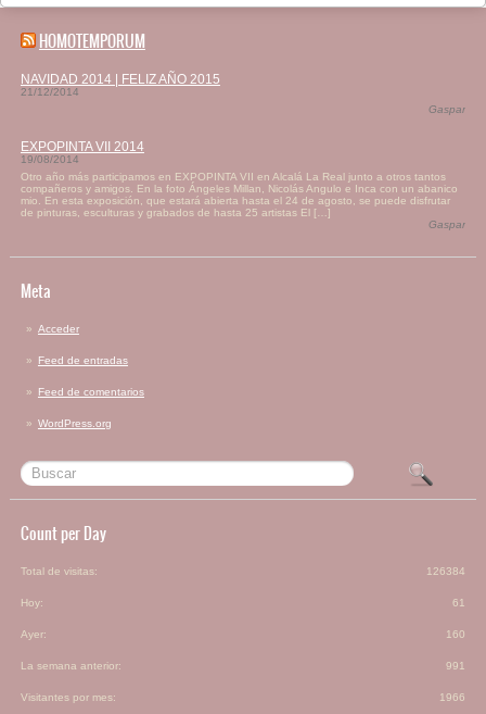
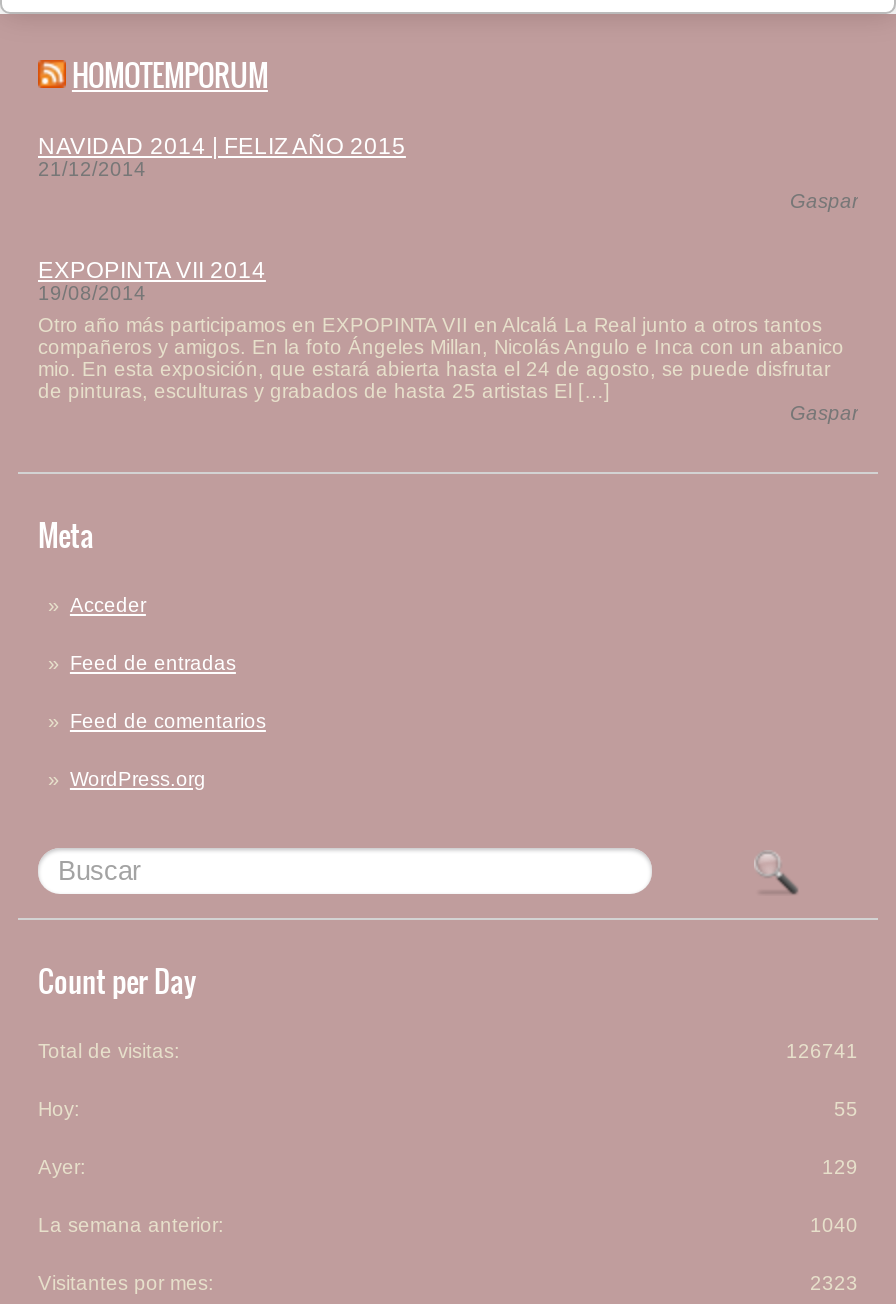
- 126384
+ 126741

- 61
+ 55

- 160
+ 129

- 991
+ 1040

- 1966
+ 2323
